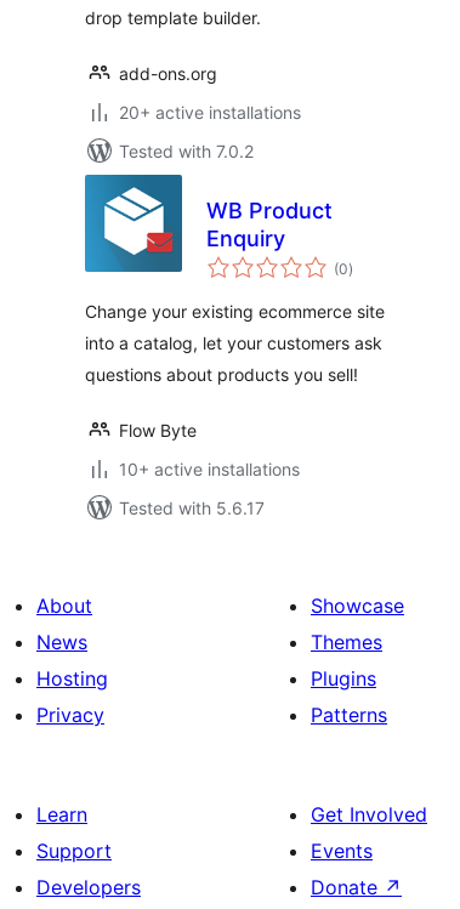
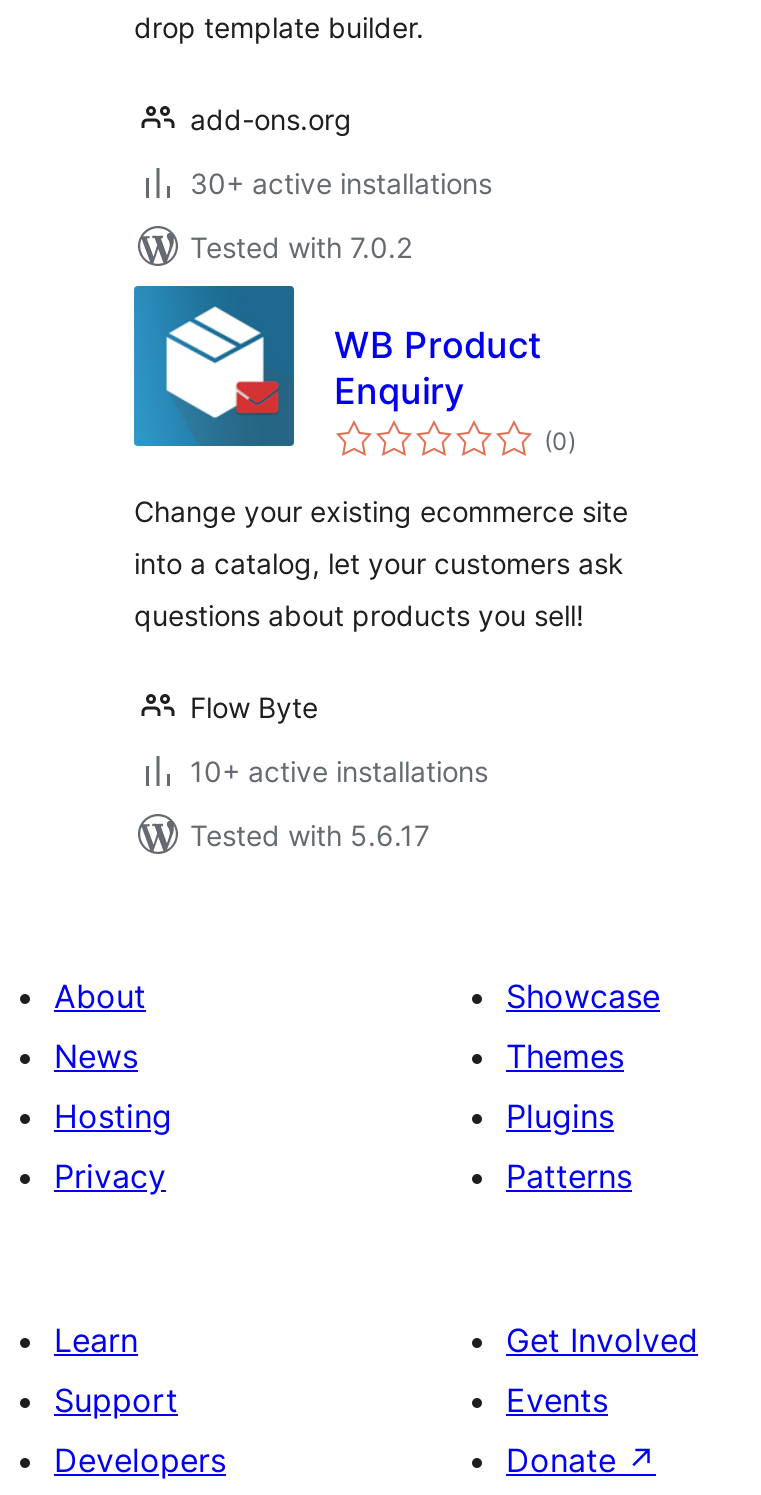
- 20+ active installations
+ 30+ active installations
